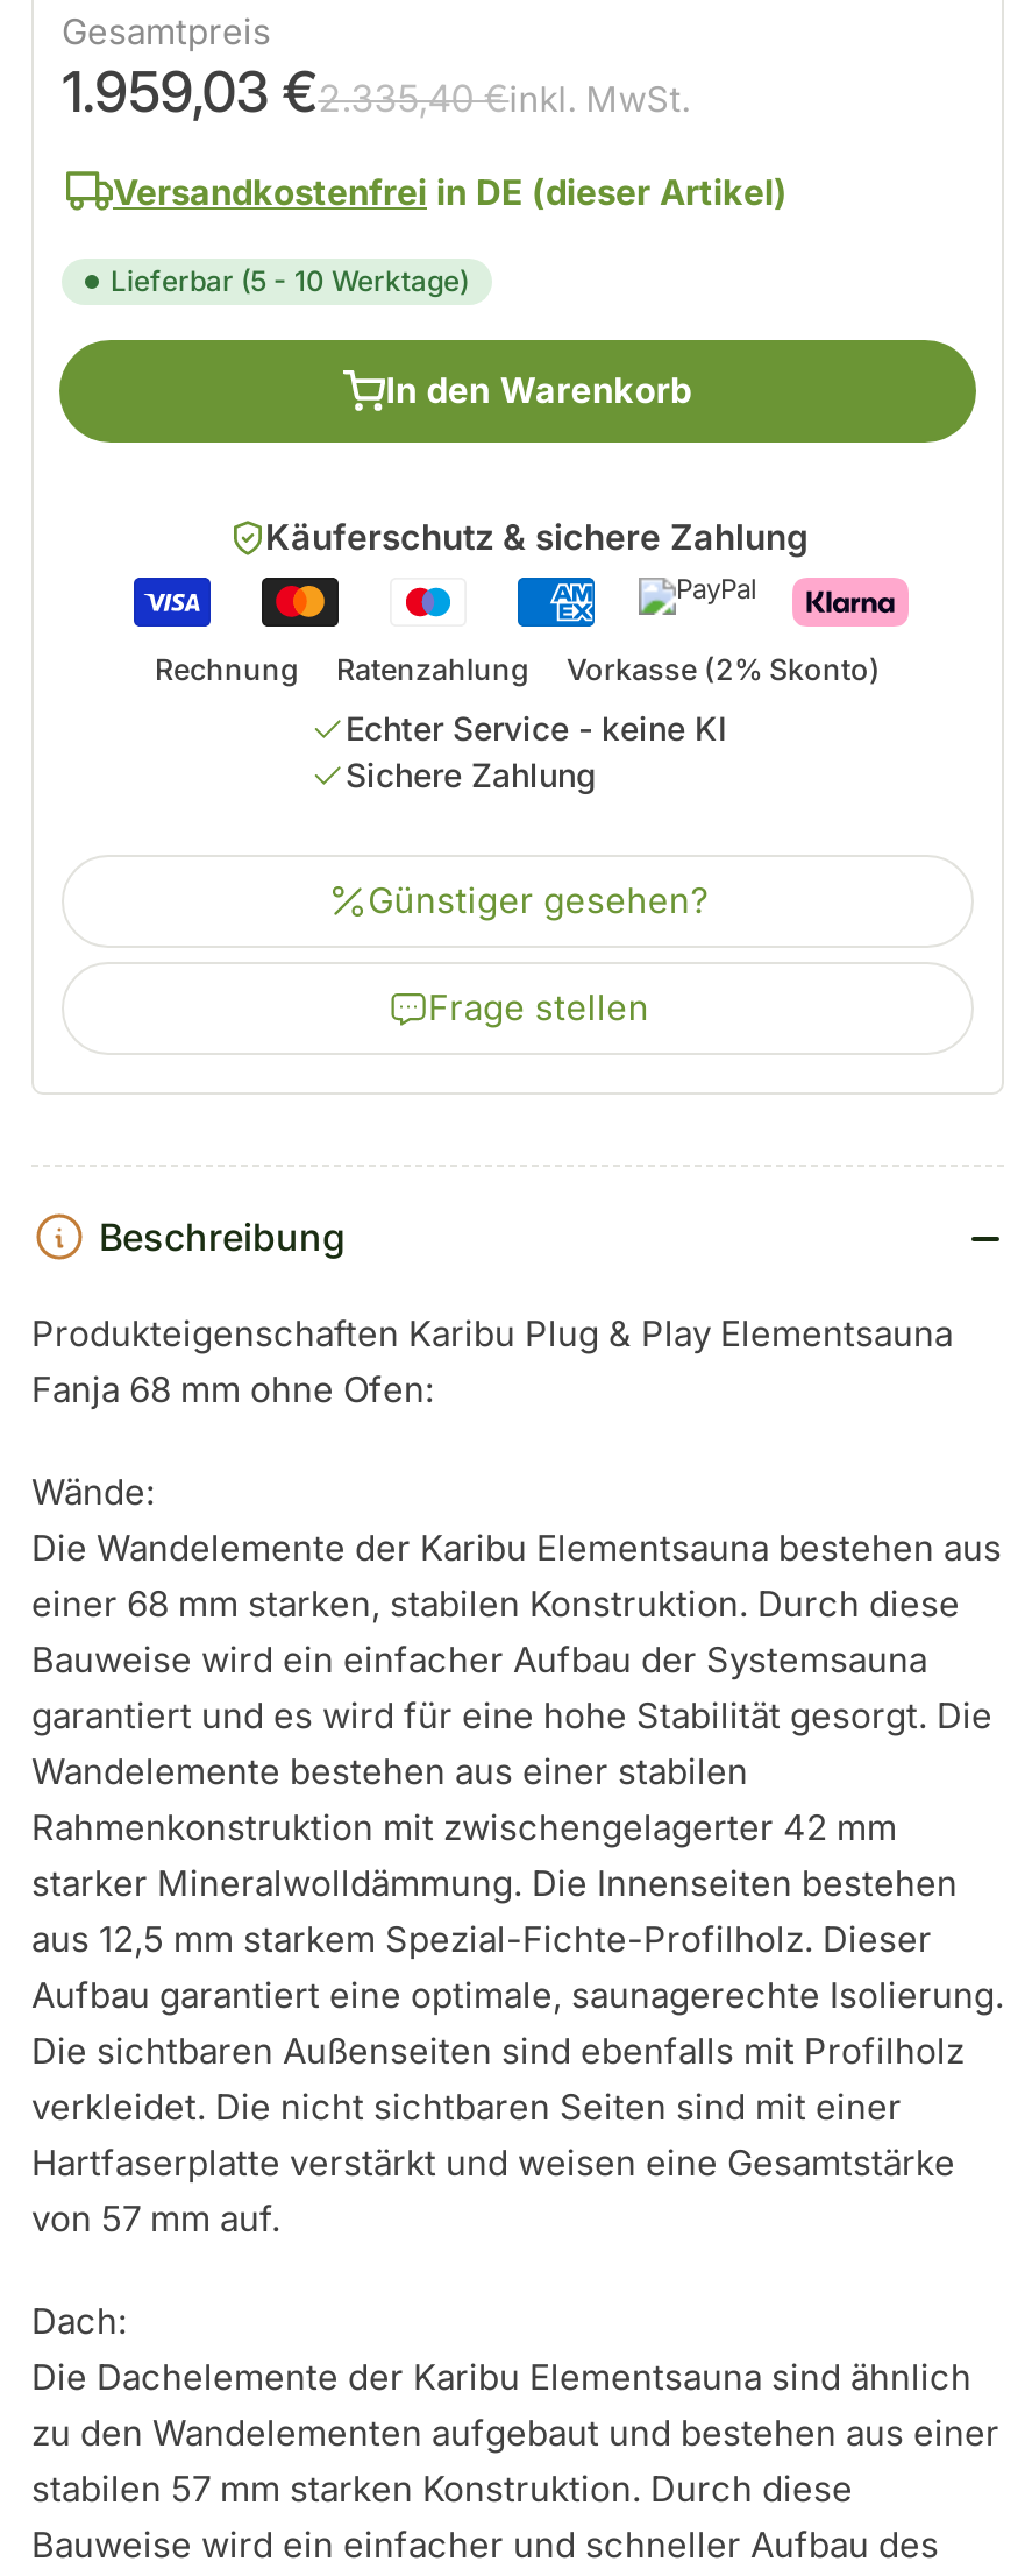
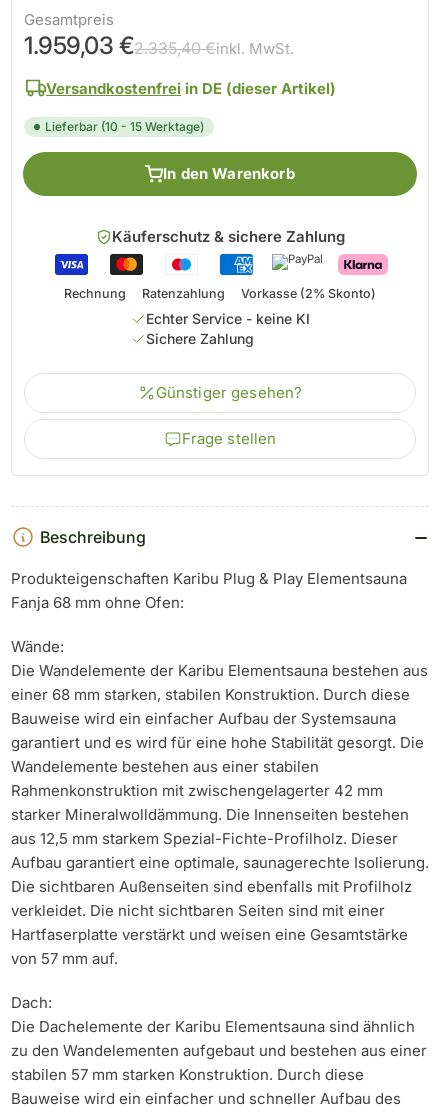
- Lieferbar (5 - 10 Werktage)
+ Lieferbar (10 - 15 Werktage)
